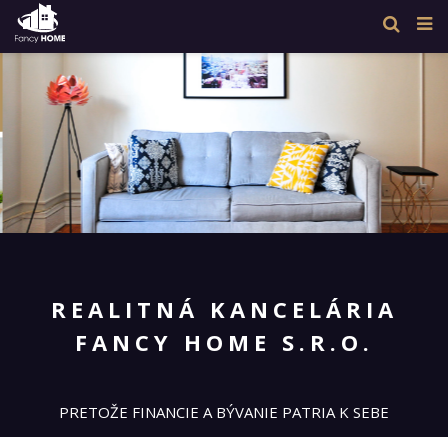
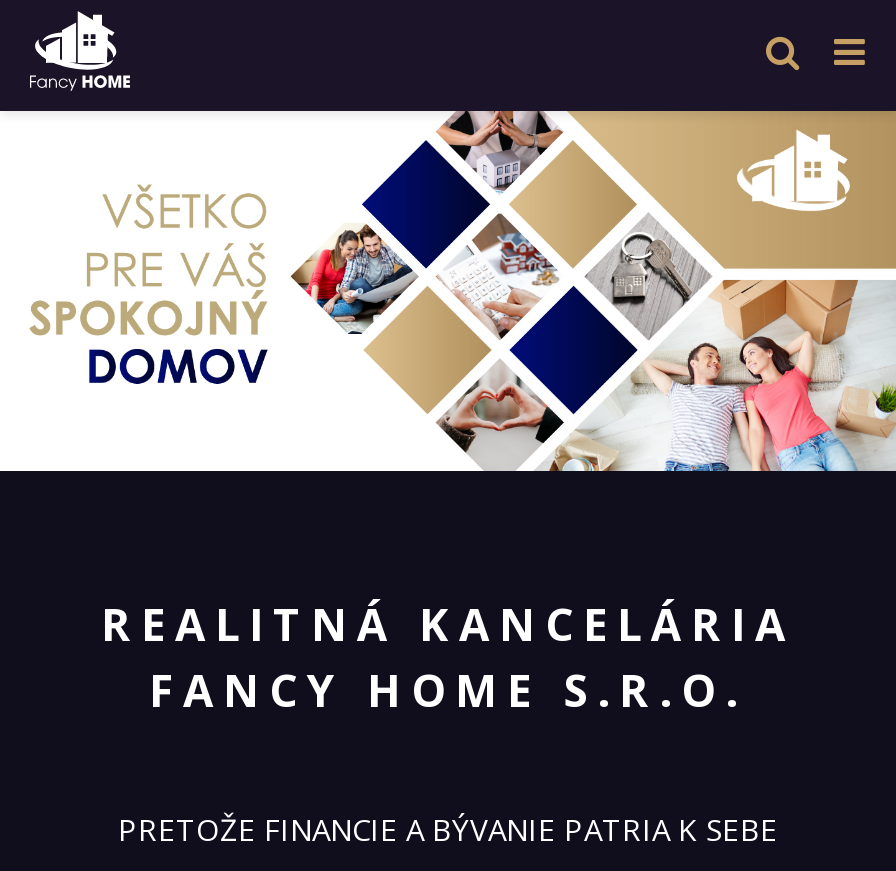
- [image]
+ [image]
